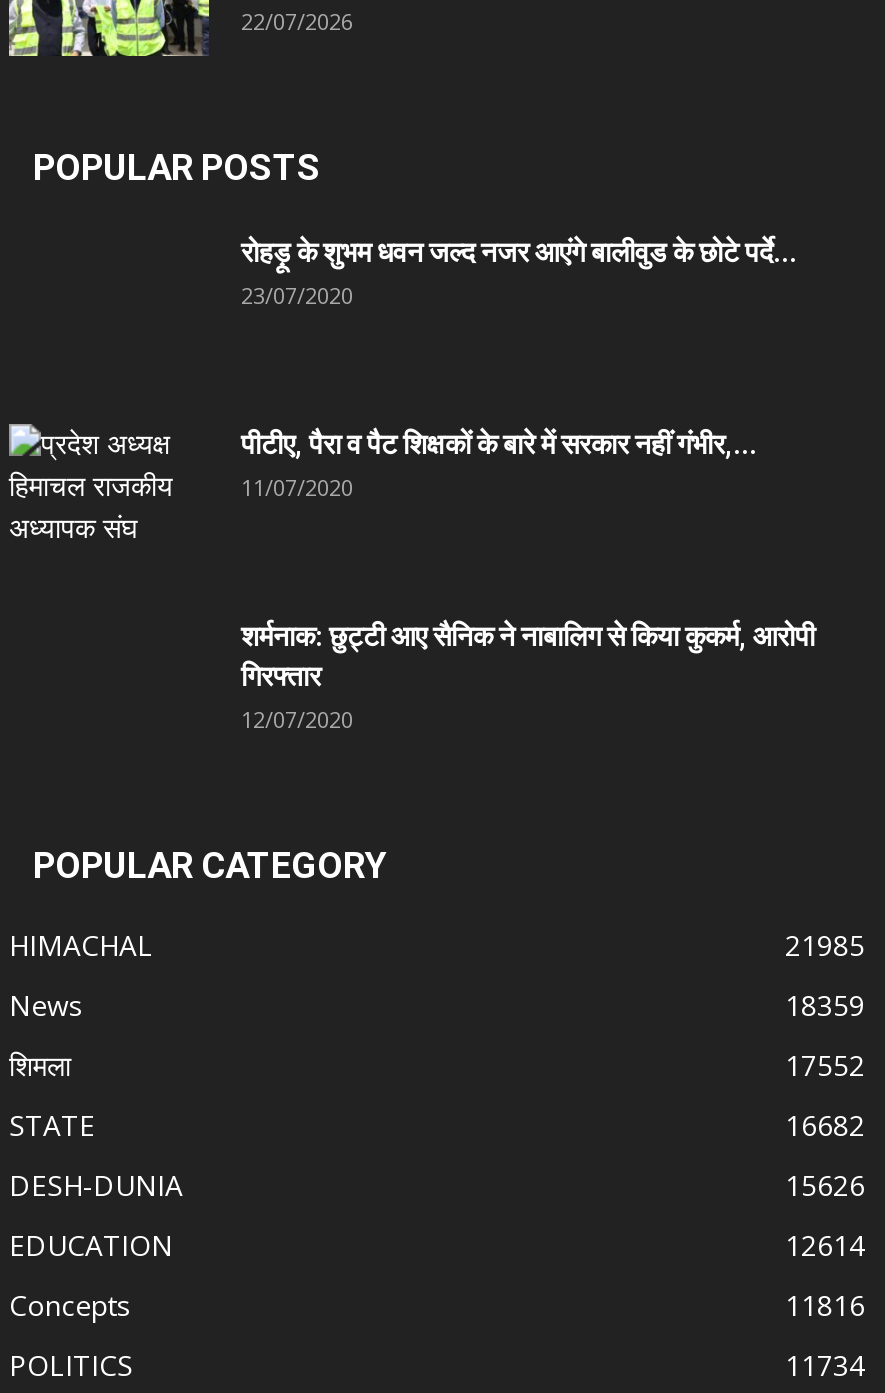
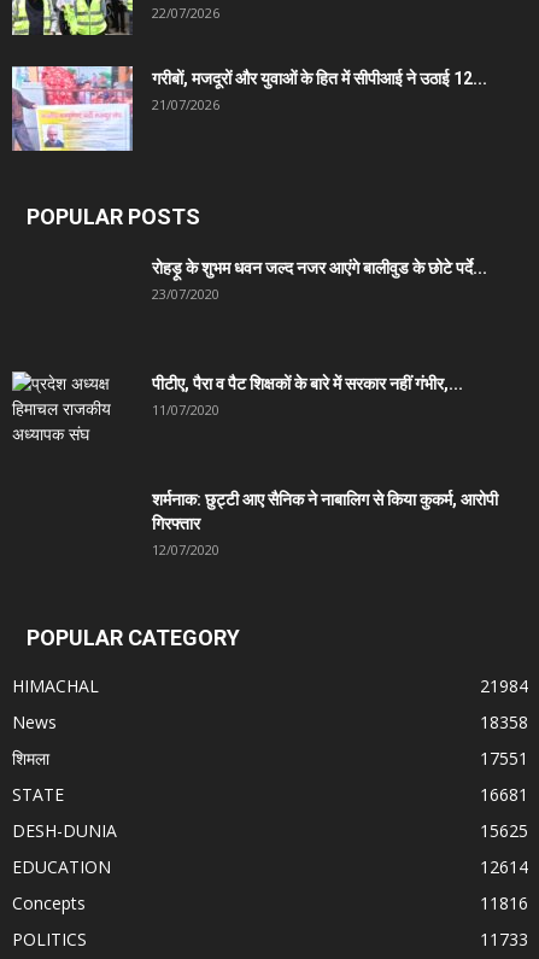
+ [image]
+ गरीबों, मजदूरों और युवाओं के हित में सीपीआई ने उठाई 12...
+ 21/07/2026

- 21985
+ 21984

- 18359
+ 18358

- 17552
+ 17551

- 16682
+ 16681

- 15626
+ 15625

- 11734
+ 11733
